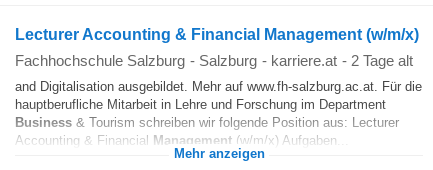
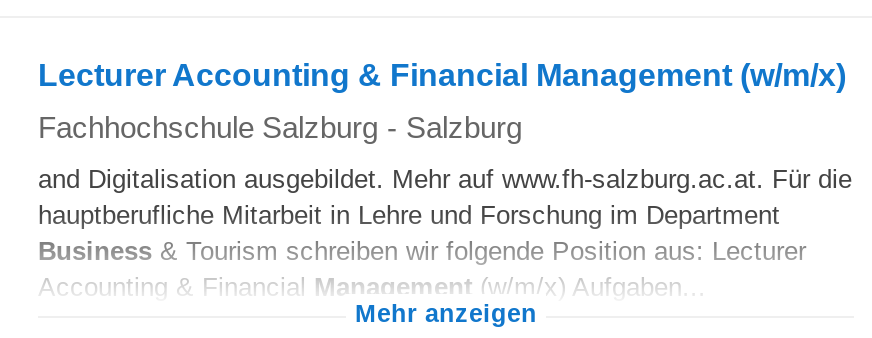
- Fachhochschule Salzburg - Salzburg - karriere.at - 2 Tage alt
+ Fachhochschule Salzburg - Salzburg
